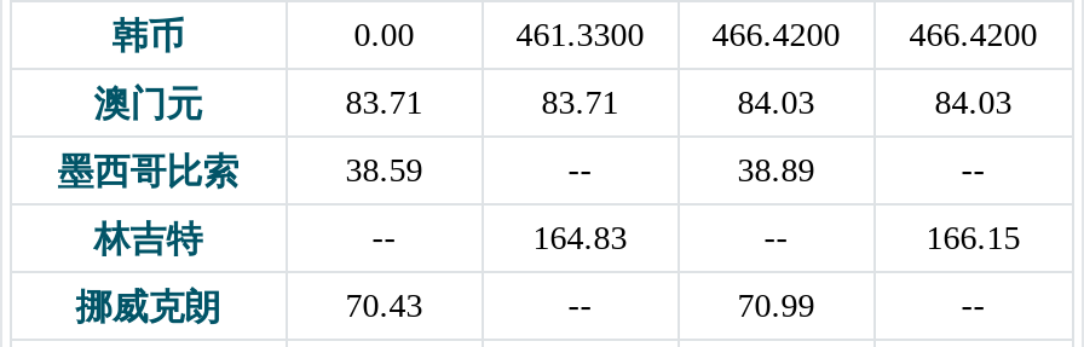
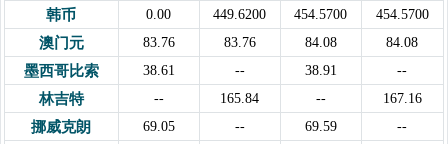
- 461.3300
+ 449.6200

- 466.4200
+ 454.5700

- 466.4200
+ 454.5700

- 83.71
+ 83.76

- 83.71
+ 83.76

- 84.03
+ 84.08

- 84.03
+ 84.08

- 38.59
+ 38.61

- 38.89
+ 38.91

- 164.83
+ 165.84

- 166.15
+ 167.16

- 70.43
+ 69.05

- 70.99
+ 69.59
